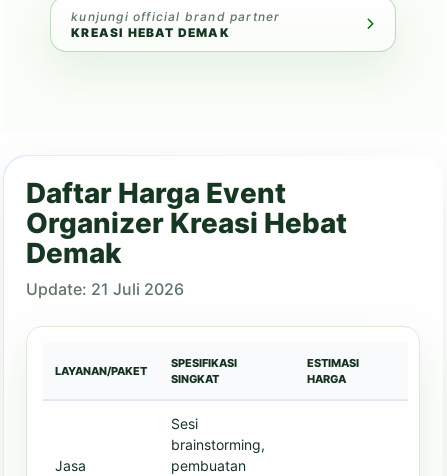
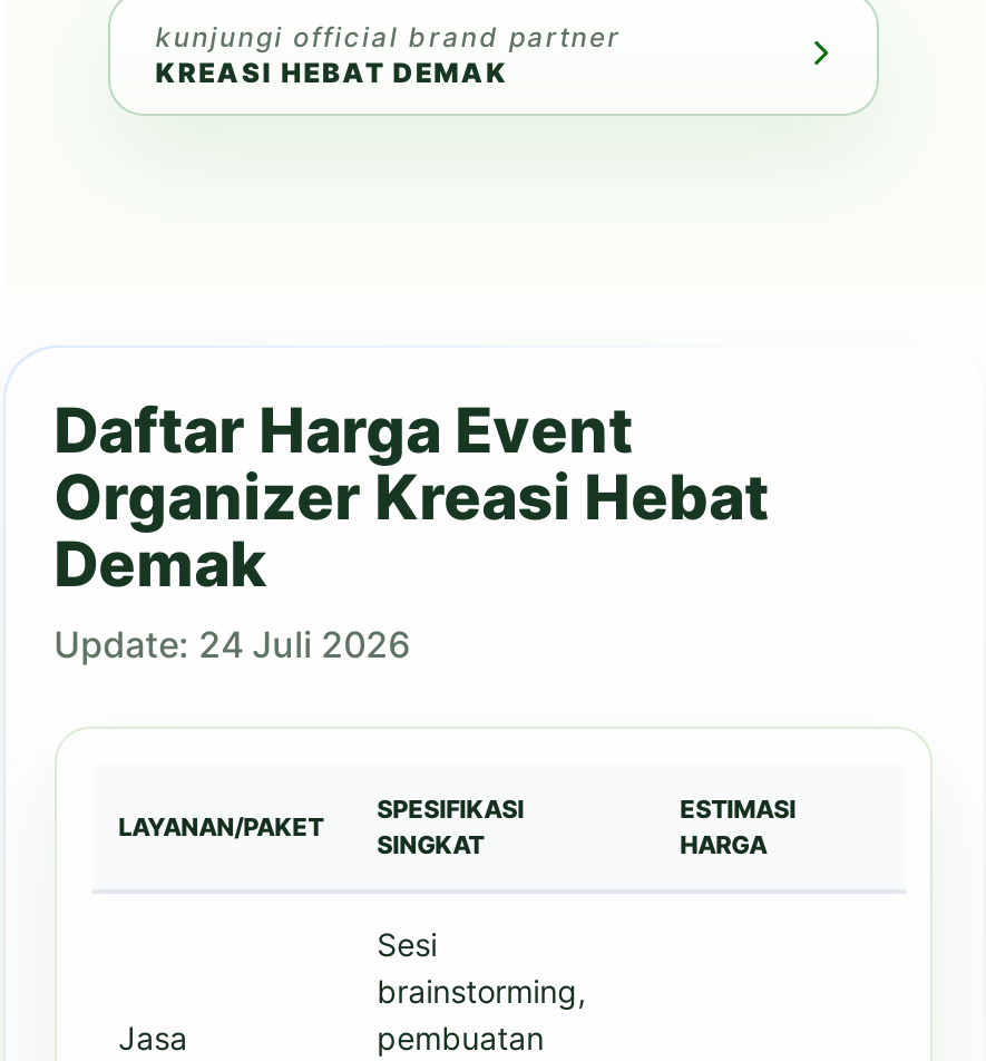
- Update: 21 Juli 2026
+ Update: 24 Juli 2026
